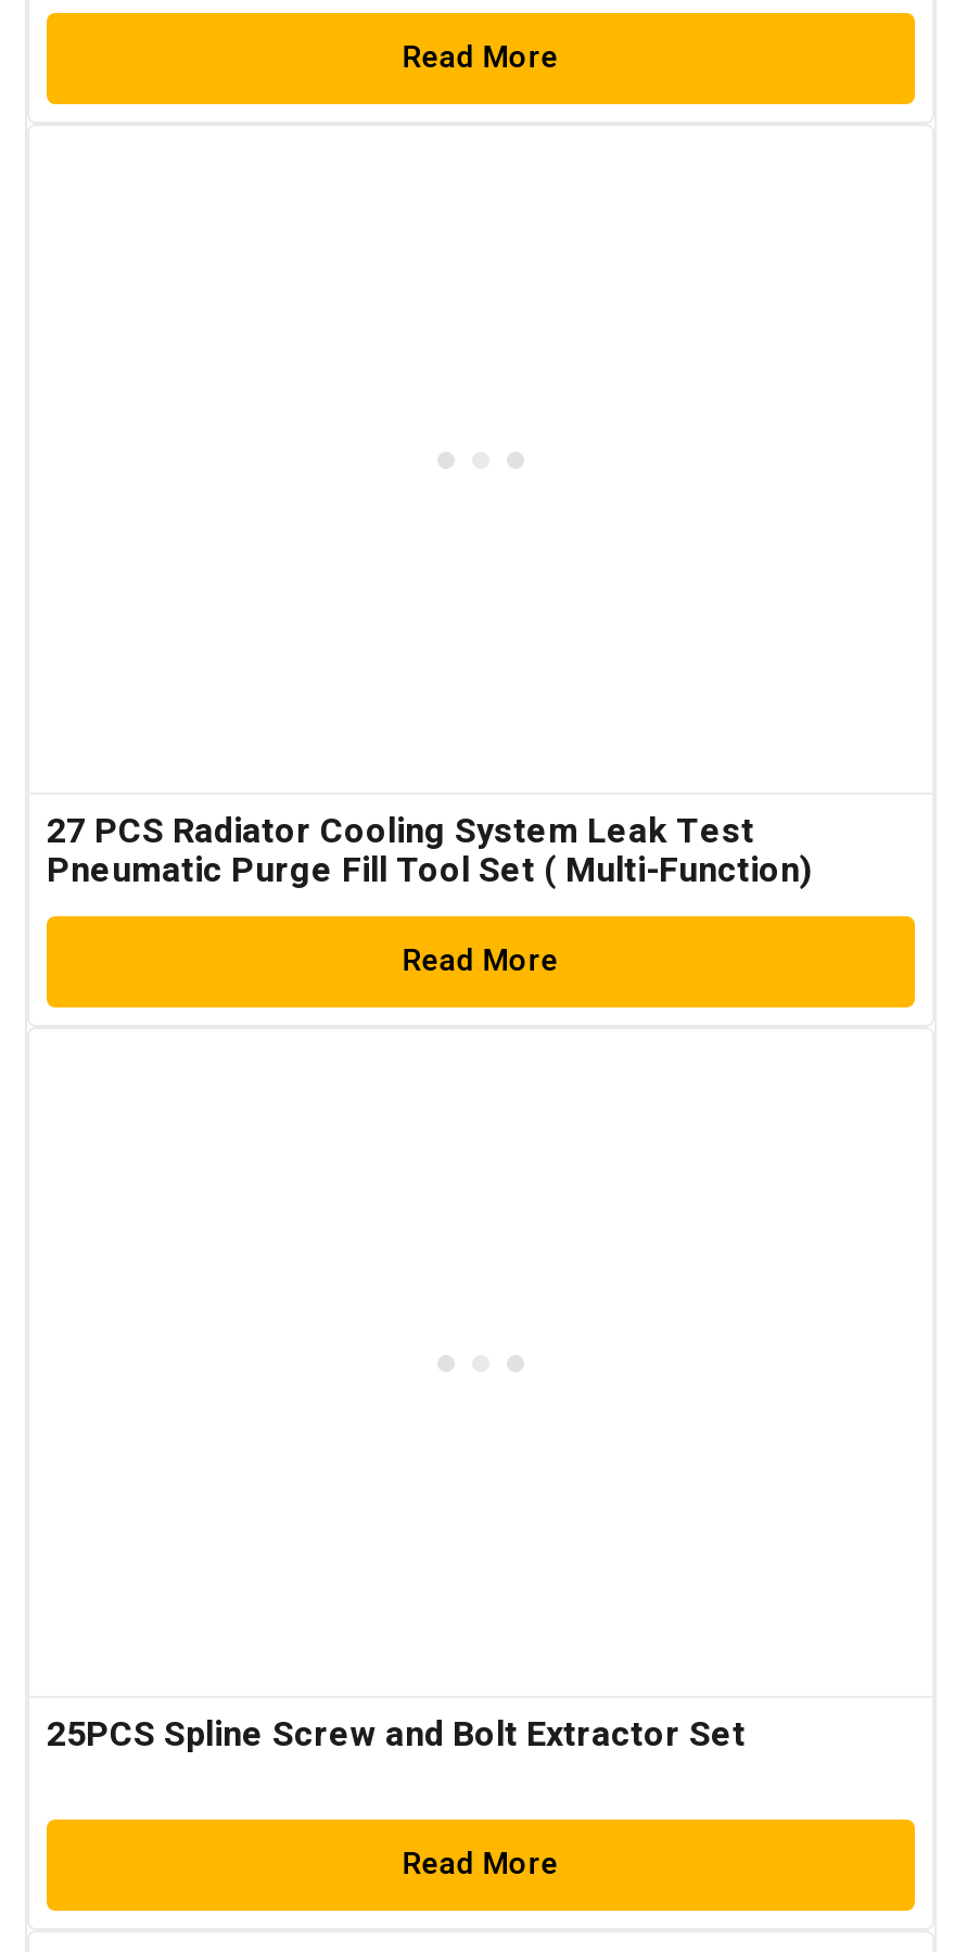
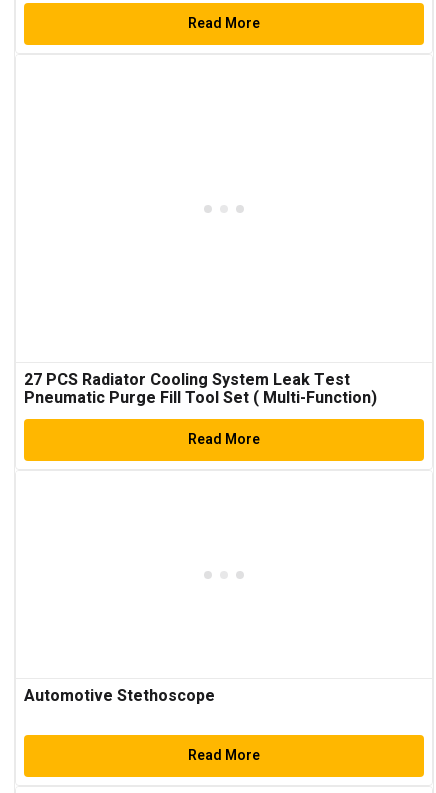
- 25PCS Spline Screw and Bolt Extractor Set
+ Automotive Stethoscope
